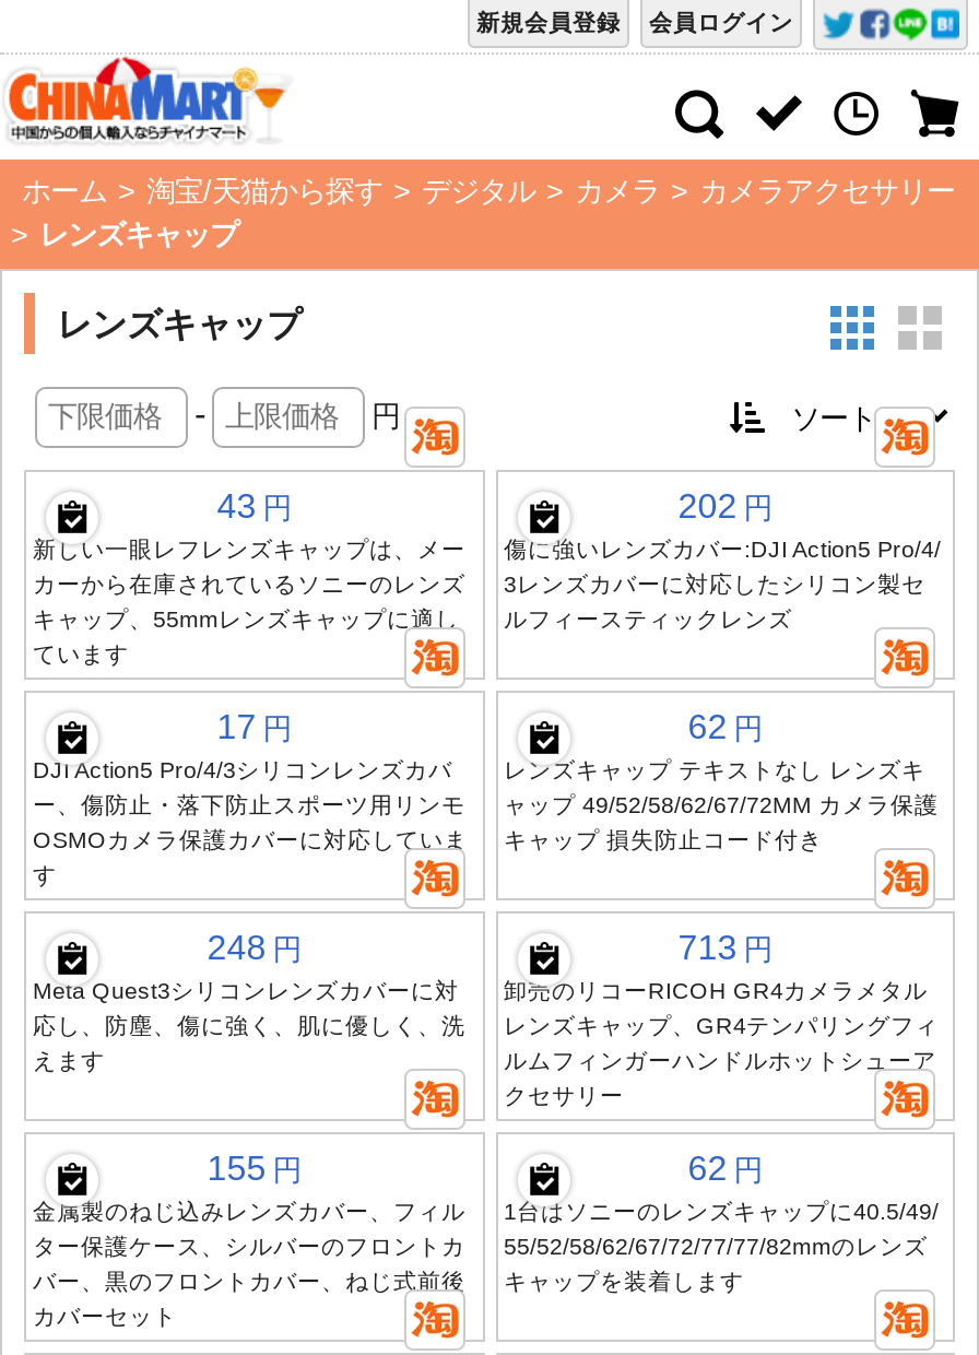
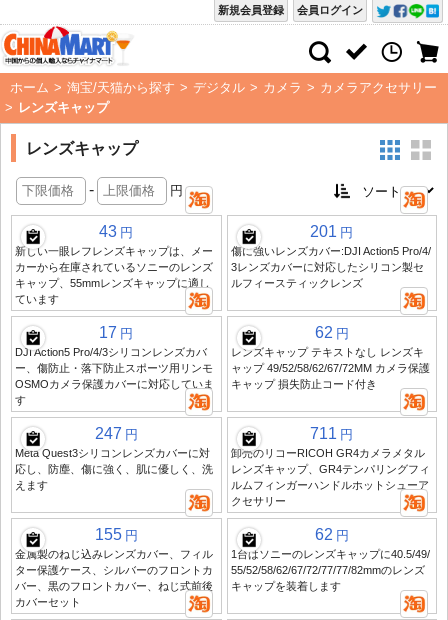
- 202 円
+ 201 円

- 248 円
+ 247 円

- 713 円
+ 711 円
